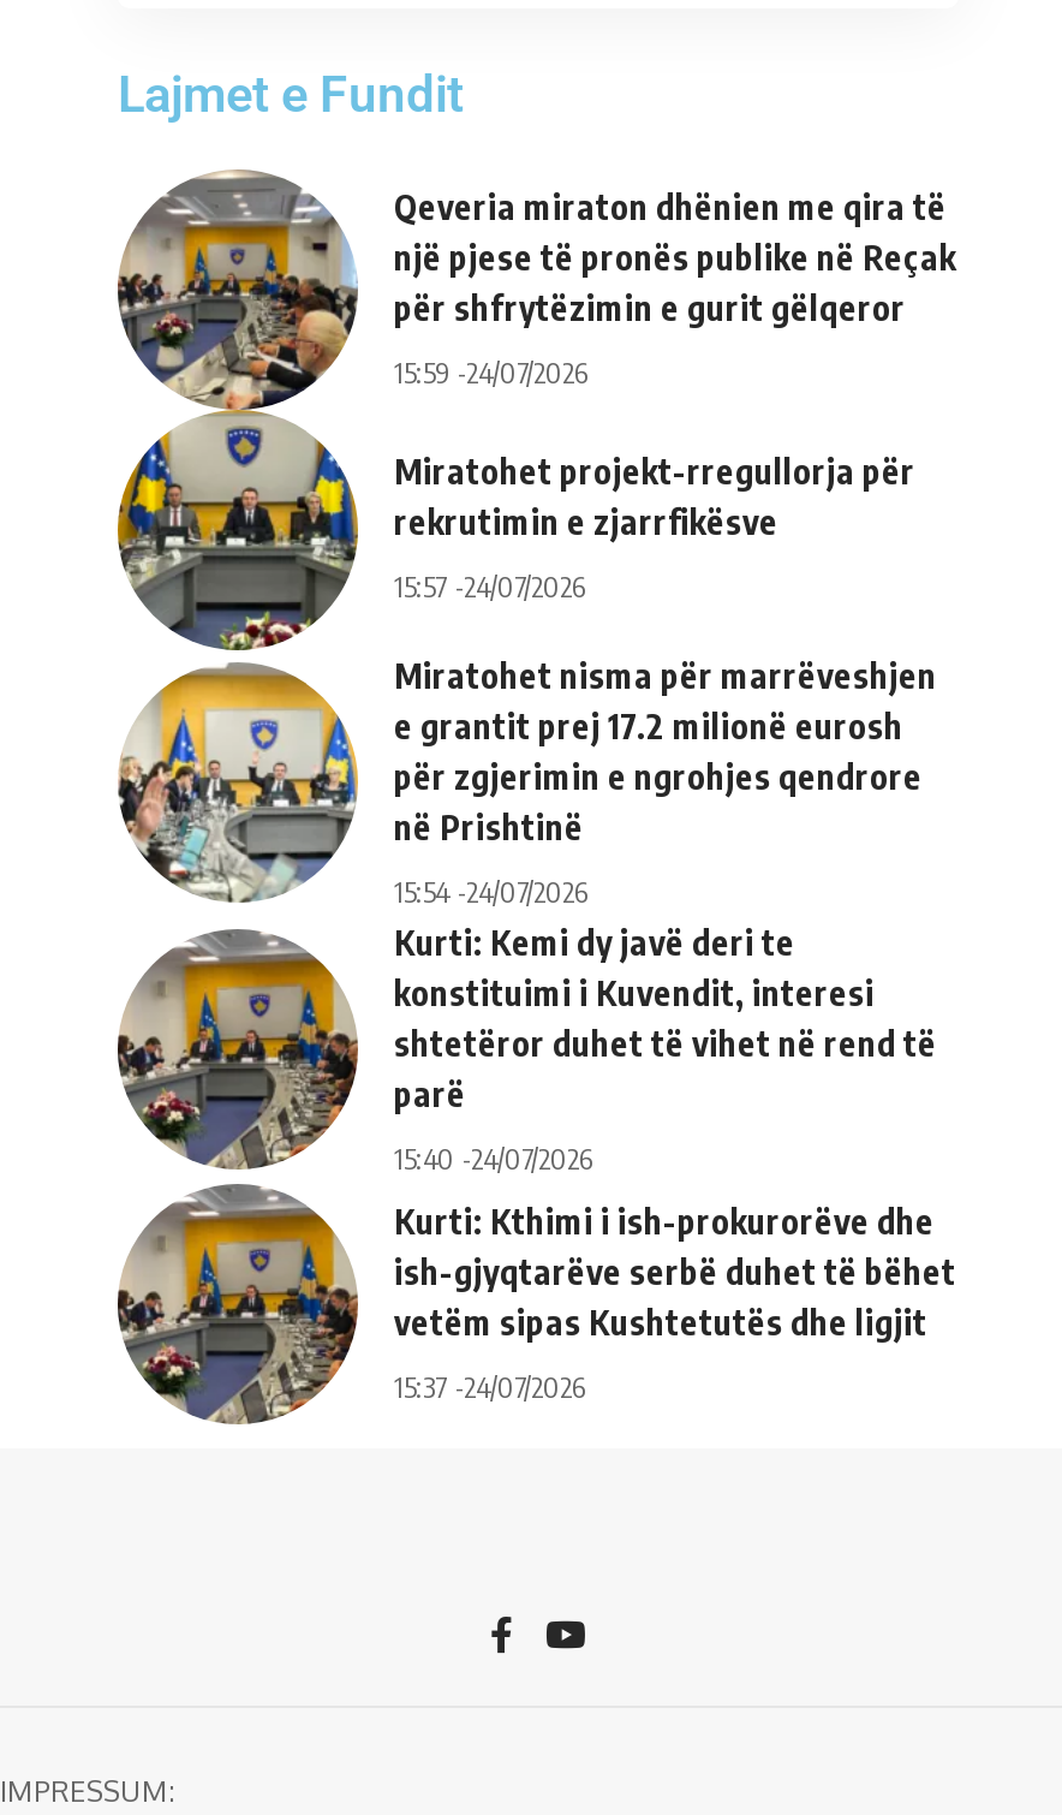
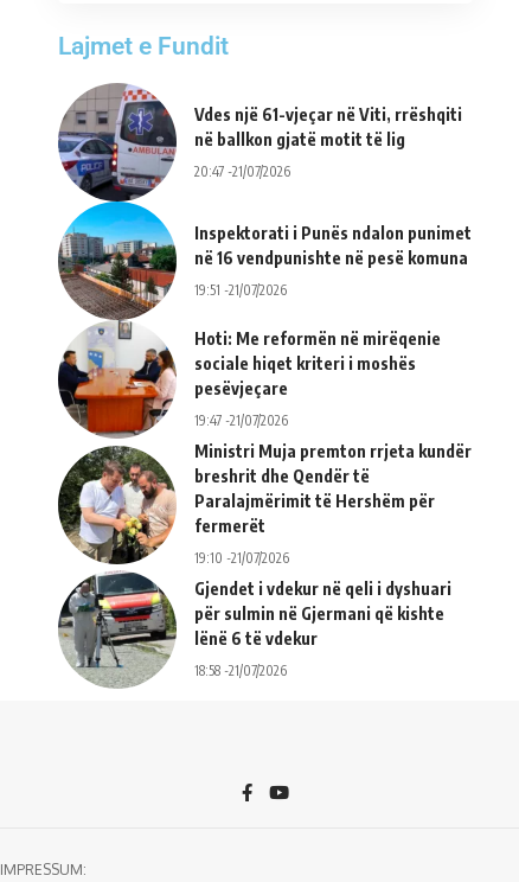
- [image]
- Qeveria miraton dhënien me qira të
- një pjese të pronës publike në Reçak
- për shfrytëzimin e gurit gëlqeror
- 15:59 -24/07/2026
- Miratohet projekt-rregullorja për
- rekrutimin e zjarrfikësve
- 15:57 -24/07/2026
- Miratohet nisma për marrëveshjen
- e grantit prej 17.2 milionë eurosh
- për zgjerimin e ngrohjes qendrore
- në Prishtinë
- 15:54 -24/07/2026
- Kurti: Kemi dy javë deri te
- konstituimi i Kuvendit, interesi
- shtetëror duhet të vihet në rend të
- parë
- 15:40 -24/07/2026
- Kurti: Kthimi i ish-prokurorëve dhe
- ish-gjyqtarëve serbë duhet të bëhet
- vetëm sipas Kushtetutës dhe ligjit
- 15:37 -24/07/2026
+ [image]
+ Vdes një 61-vjeçar në Viti, rrëshqiti
+ në ballkon gjatë motit të lig
+ 20:47 -21/07/2026
+ Inspektorati i Punës ndalon punimet
+ në 16 vendpunishte në pesë komuna
+ 19:51 -21/07/2026
+ Hoti: Me reformën në mirëqenie
+ sociale hiqet kriteri i moshës
+ pesëvjeçare
+ 19:47 -21/07/2026
+ Ministri Muja premton rrjeta kundër
+ breshrit dhe Qendër të
+ Paralajmërimit të Hershëm për
+ fermerët
+ 19:10 -21/07/2026
+ Gjendet i vdekur në qeli i dyshuari
+ për sulmin në Gjermani që kishte
+ lënë 6 të vdekur
+ 18:58 -21/07/2026

- [image]
+ [image]

- [image]
+ [image]
